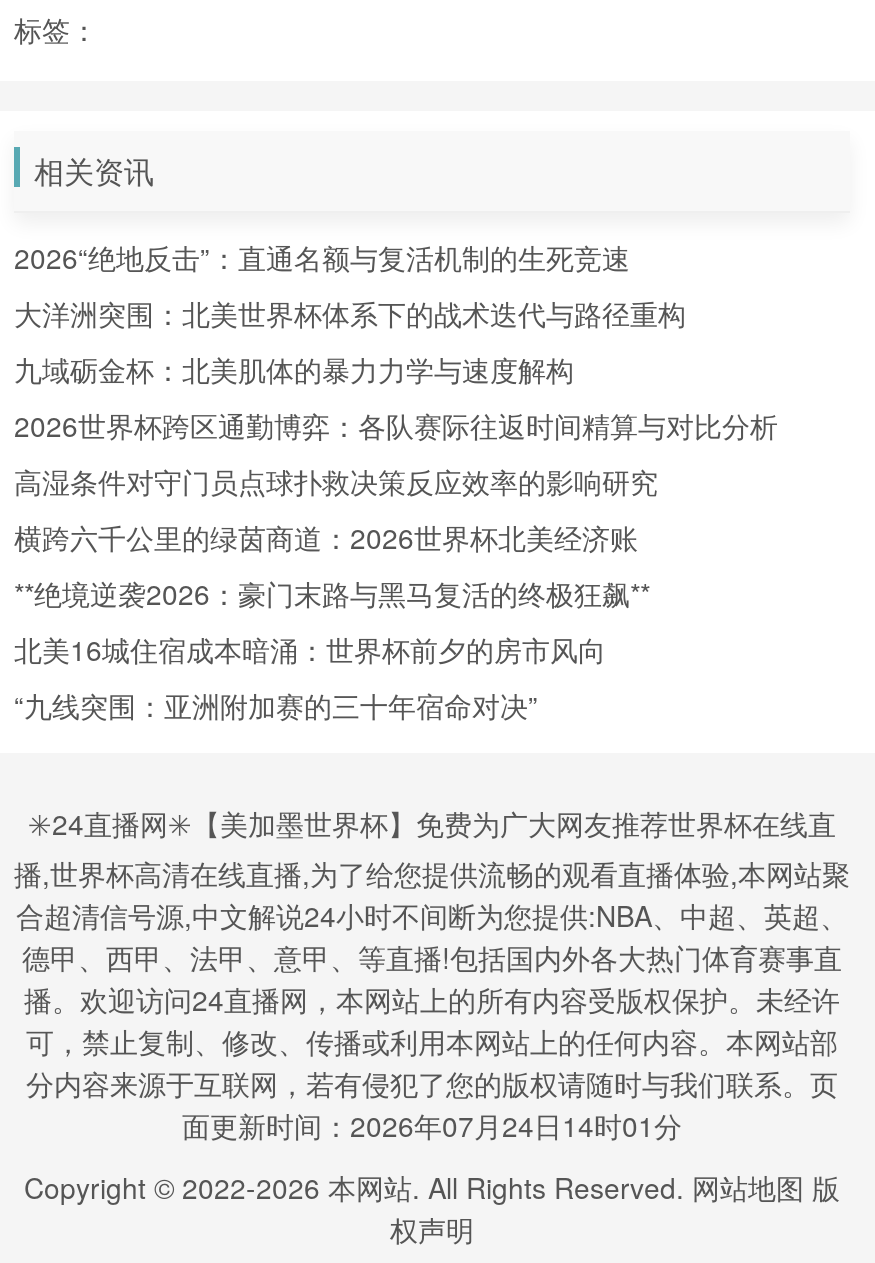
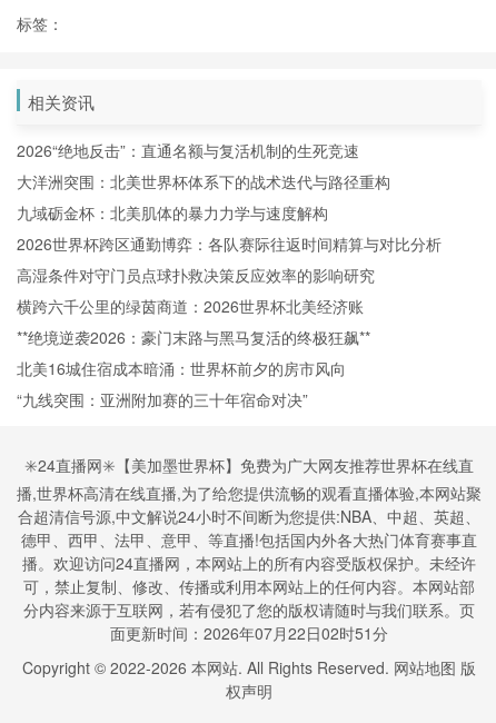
- 面更新时间：2026年07月24日14时01分
+ 面更新时间：2026年07月22日02时51分
